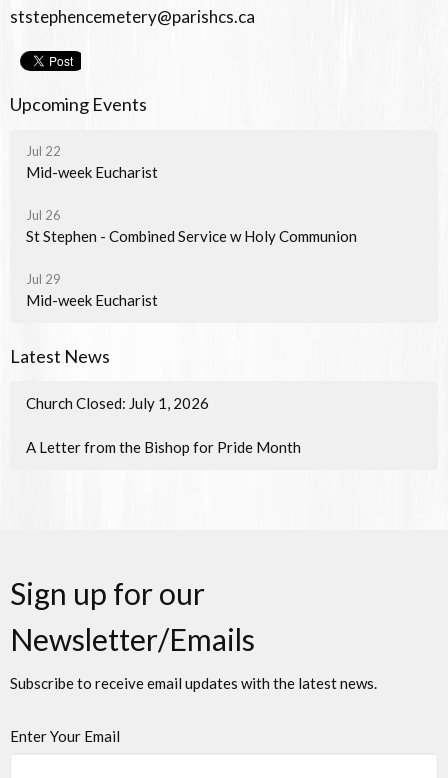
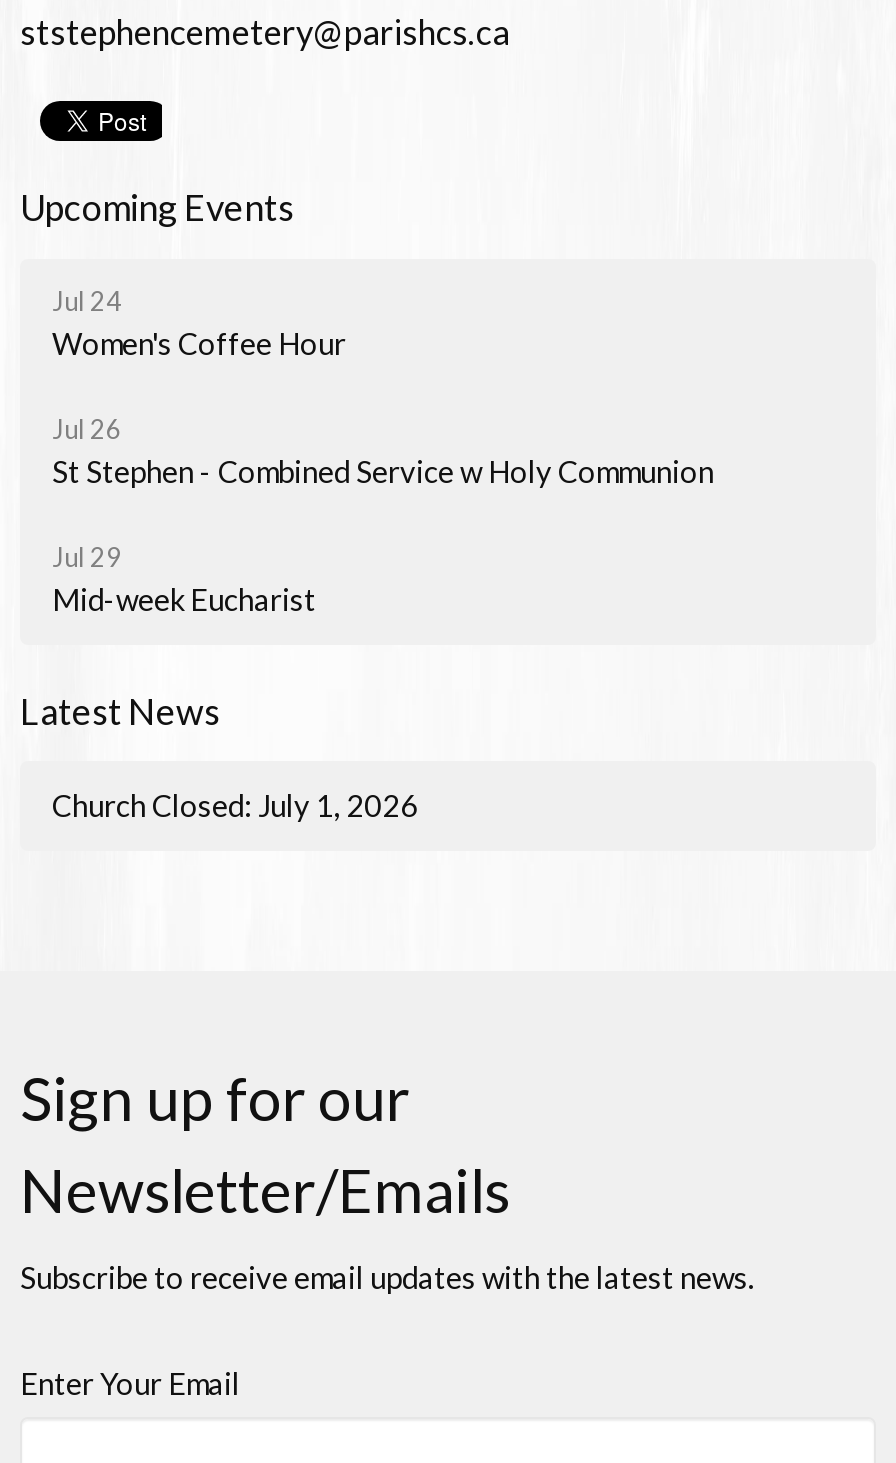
- Jul 22
- Mid-week Eucharist
+ Jul 24
+ Women's Coffee Hour

- A Letter from the Bishop for Pride Month
